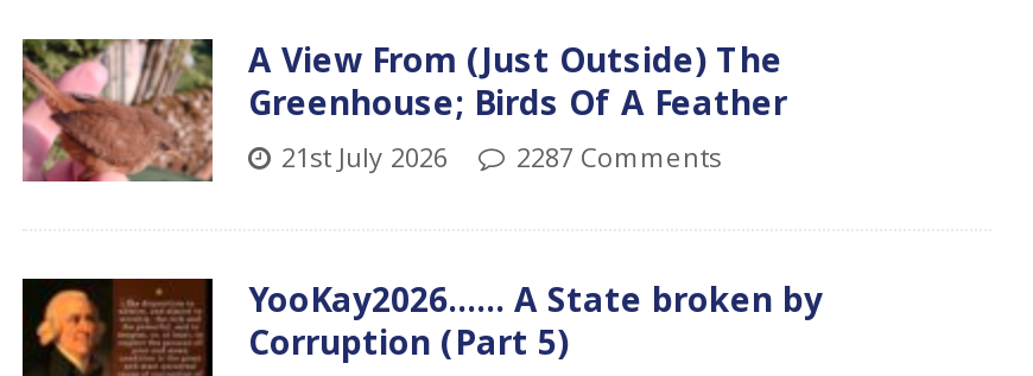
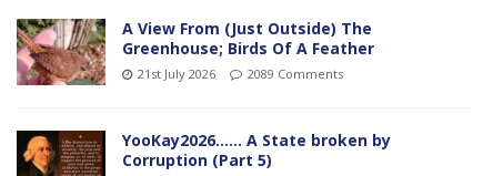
- 21st July 2026 2287 Comments
+ 21st July 2026 2089 Comments
